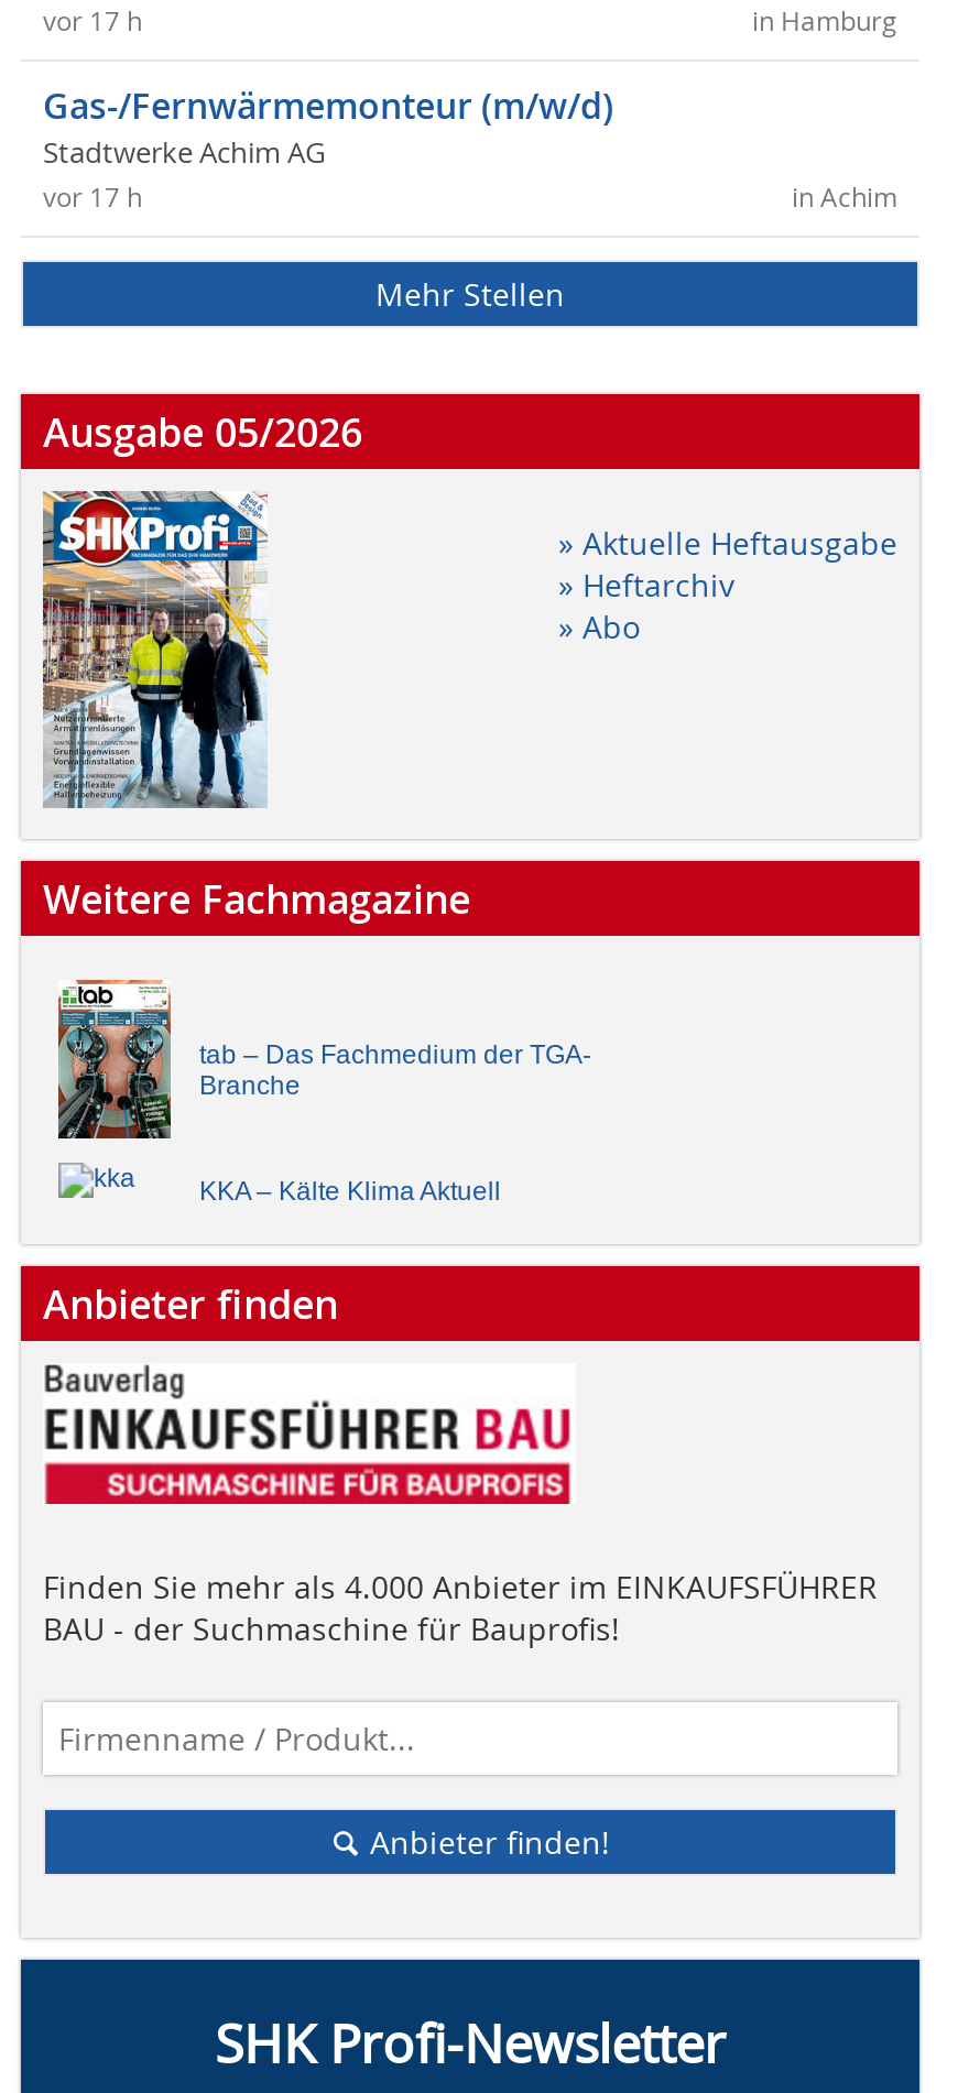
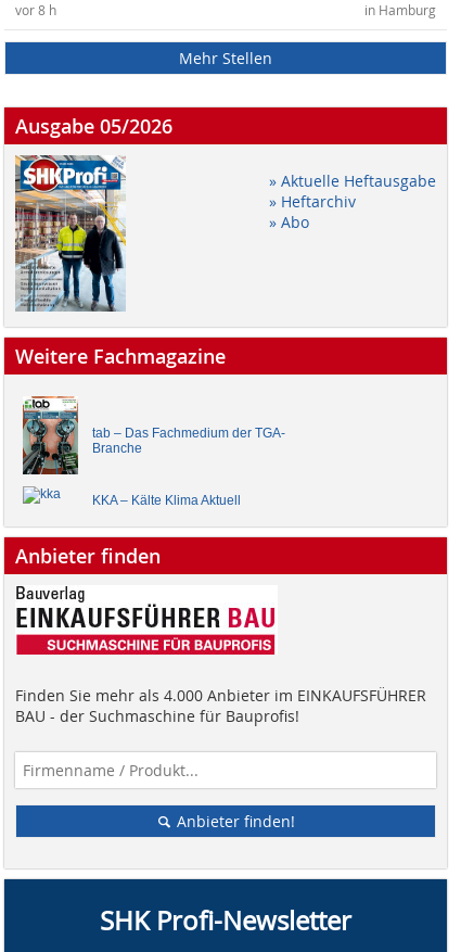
- vor 17 h
- Gas-/Fernwärmemonteur (m/w/d)
- Stadtwerke Achim AG
- in Achim
- vor 17 h
+ vor 8 h
